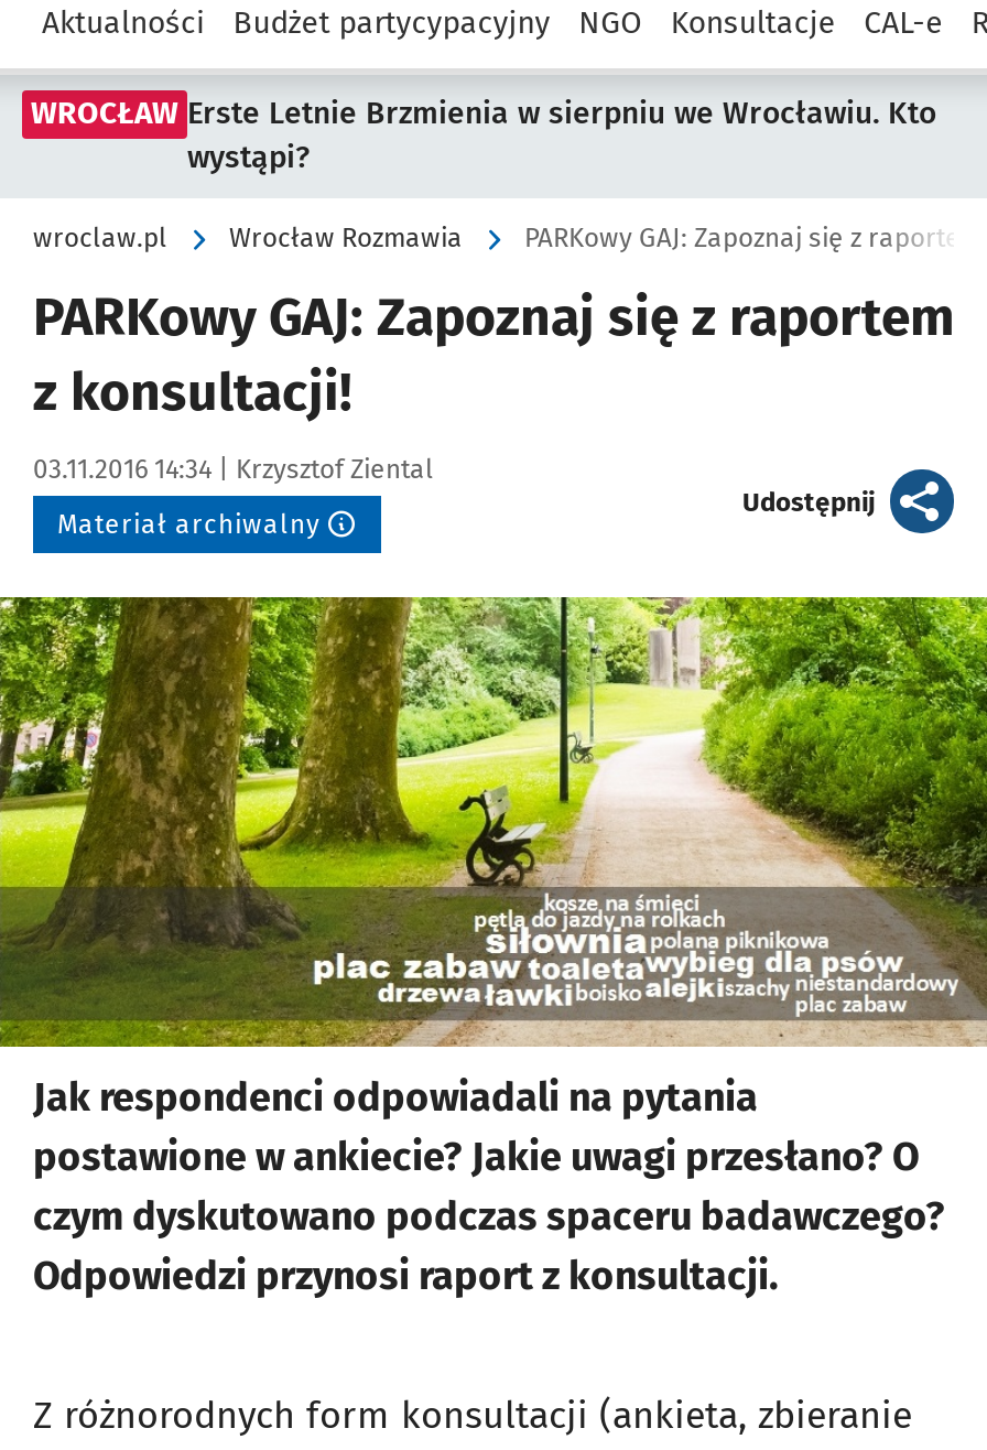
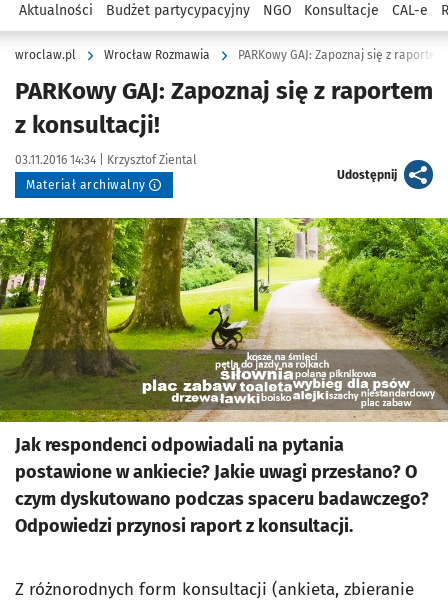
- WROCŁAW Erste Letnie Brzmienia w sierpniu we Wrocławiu. Kto
- wystąpi?
